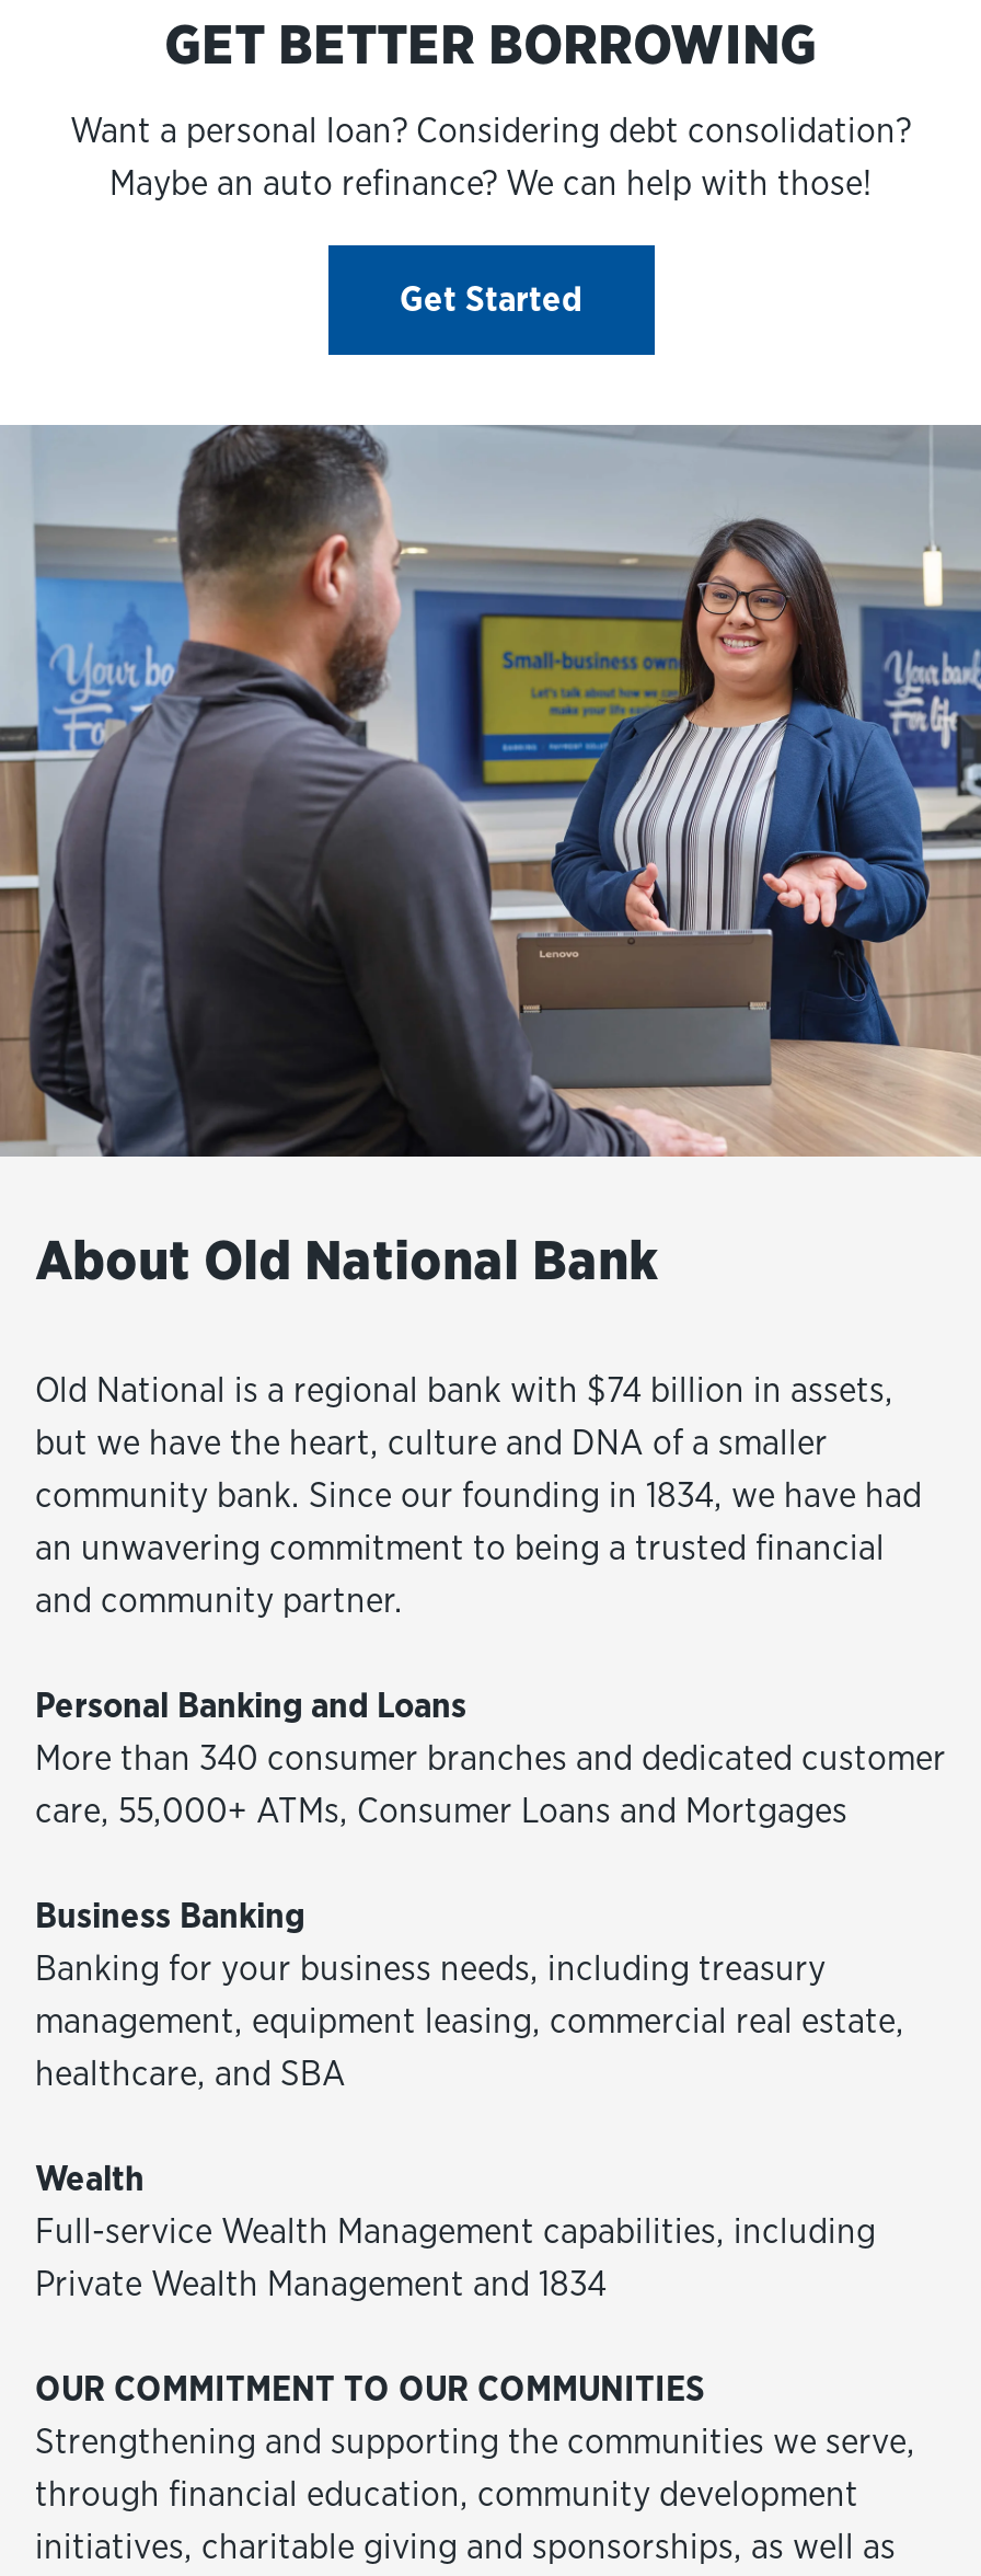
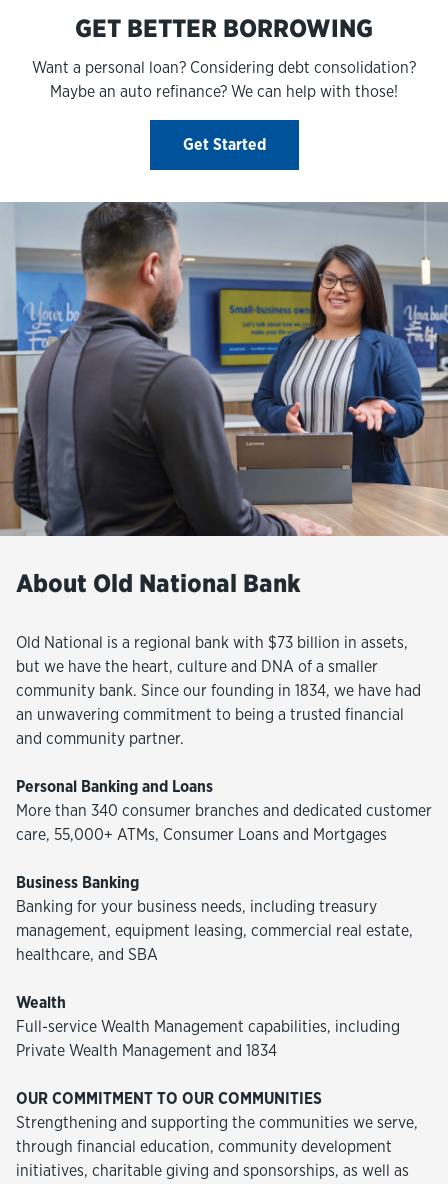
- Old National is a regional bank with $74 billion in assets,
+ Old National is a regional bank with $73 billion in assets,
